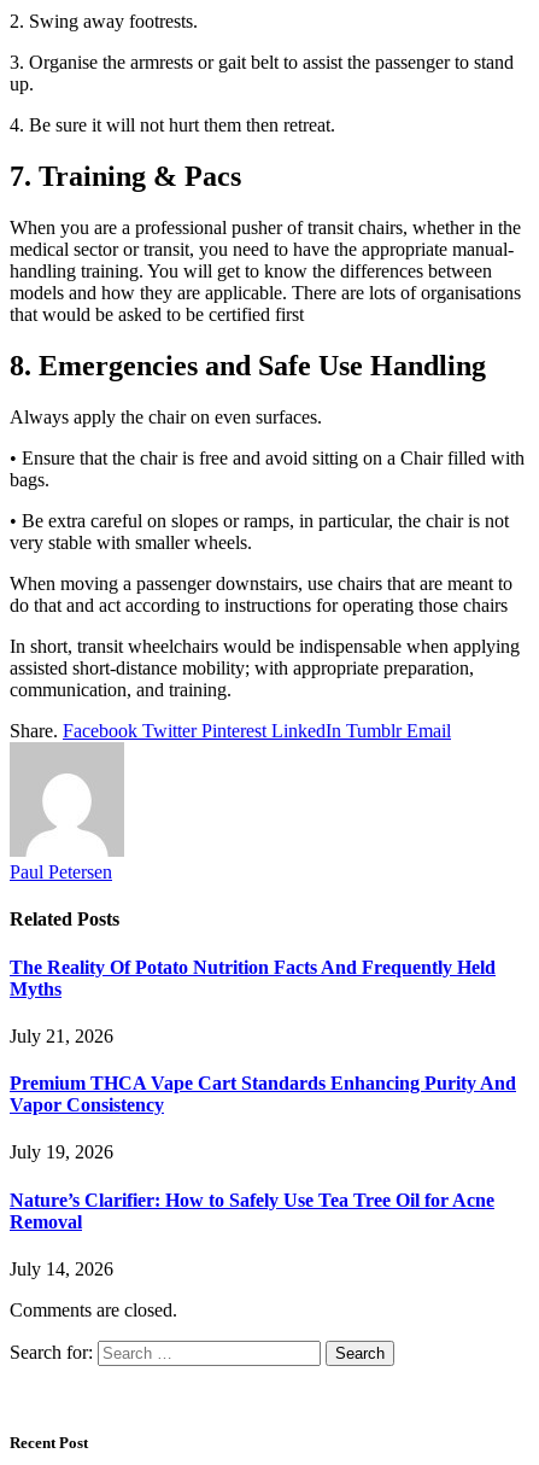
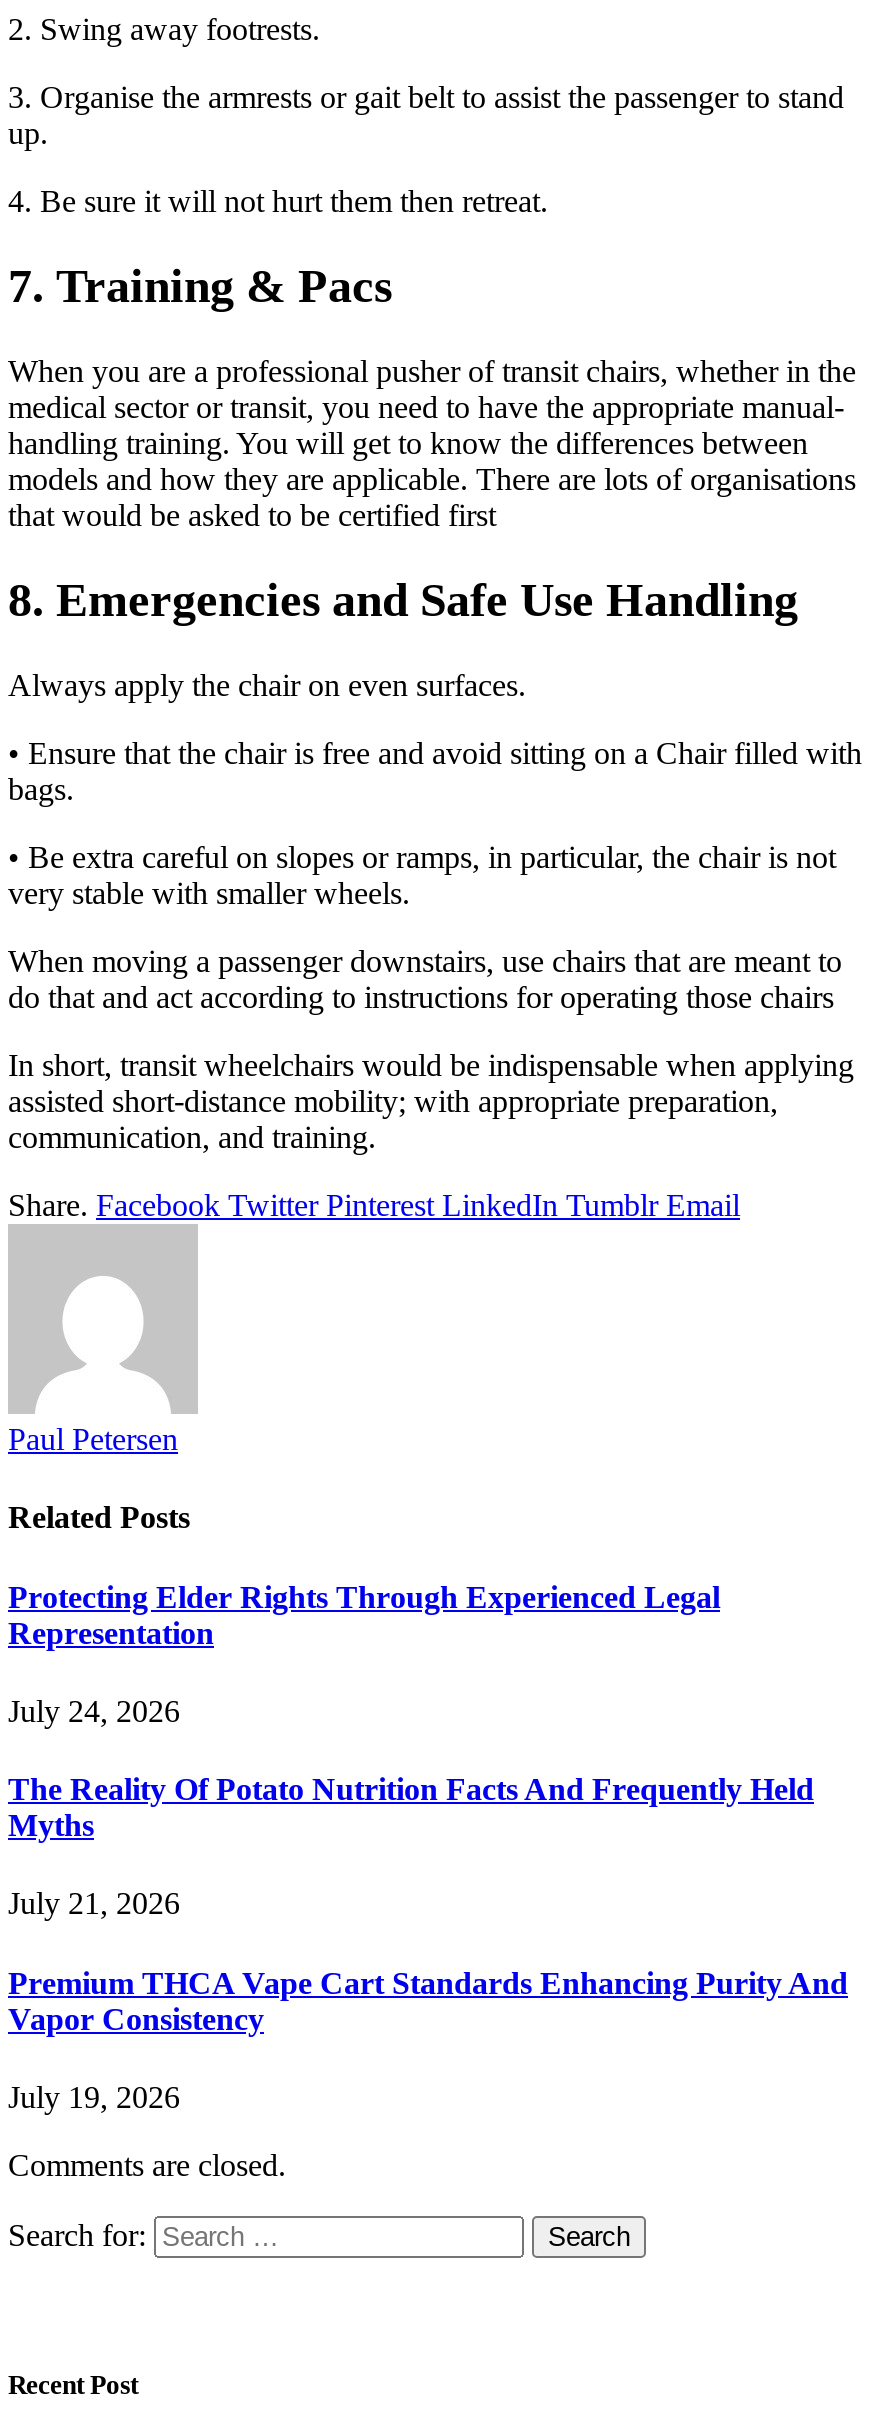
+ Protecting Elder Rights Through Experienced Legal
+ Representation
+ July 24, 2026

moved down: The Reality Of Potato Nutrition Facts And Frequently Held | Myths | July 21, 2026 | Premium THCA Vape Cart Standards Enhancing Purity And | Vapor Consistency | July 19, 2026

- Nature’s Clarifier: How to Safely Use Tea Tree Oil for Acne
- Removal
- July 14, 2026
